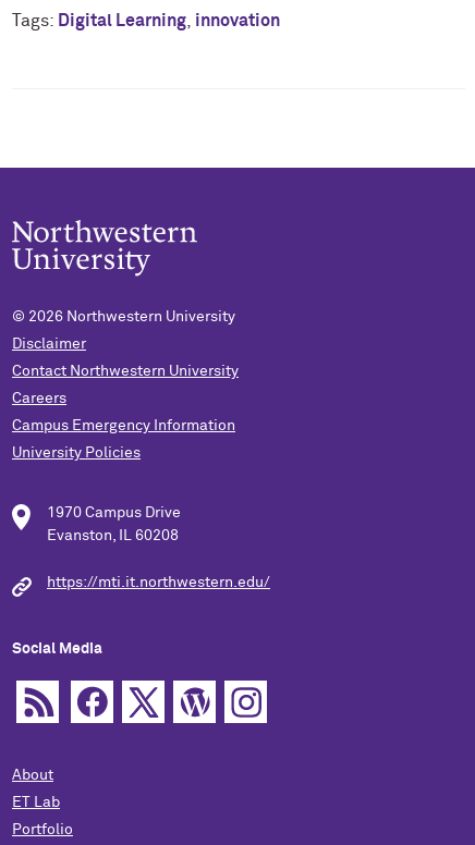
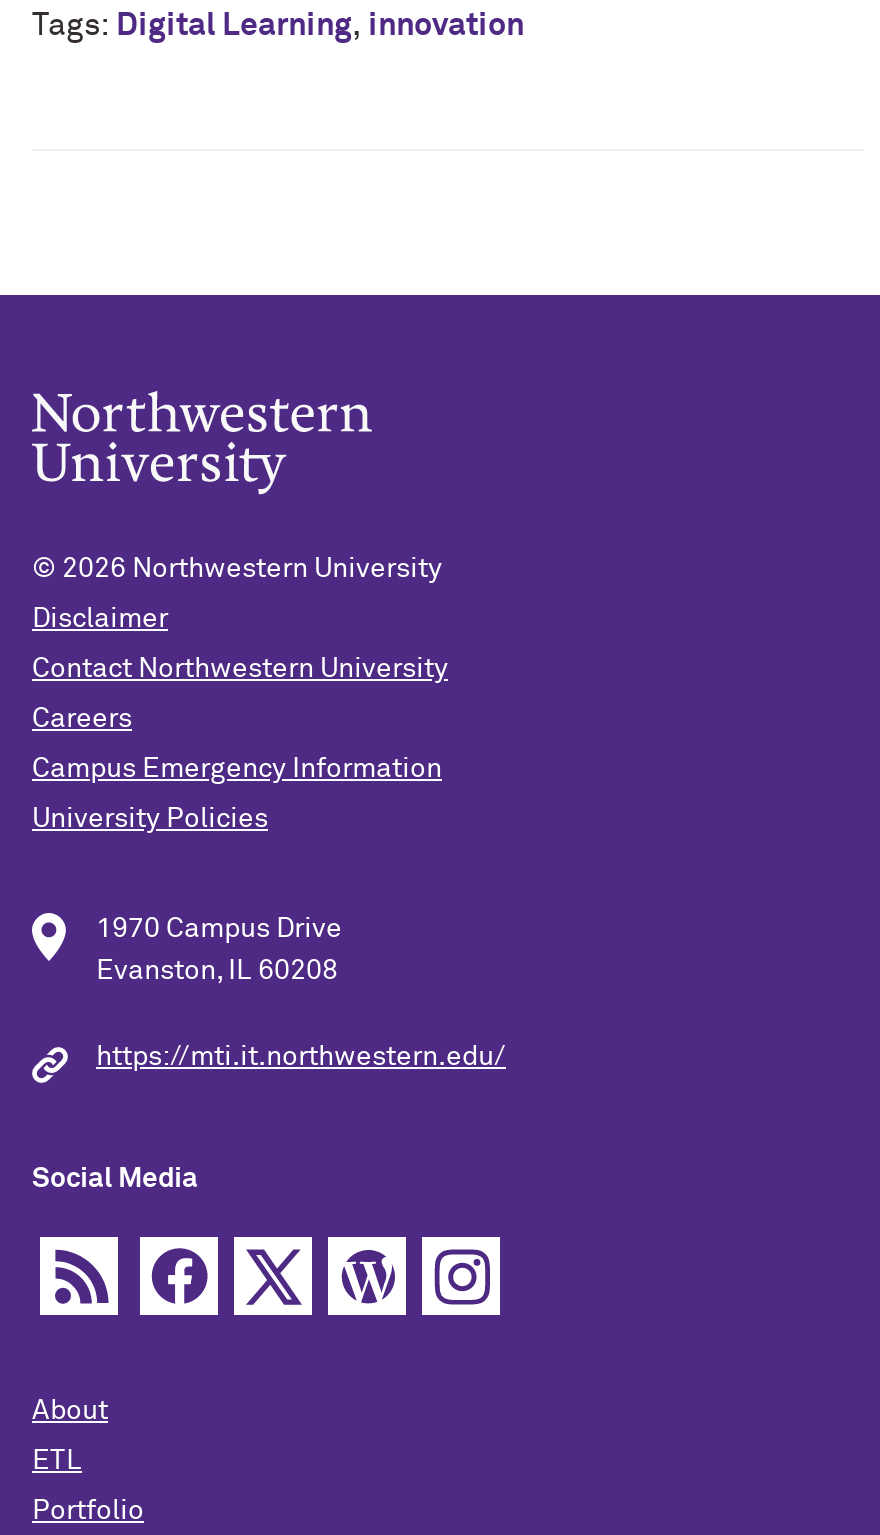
- ET Lab
+ ETL
